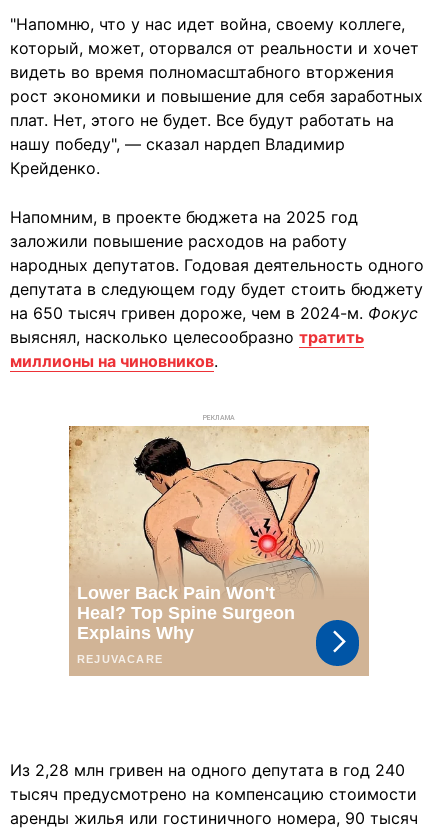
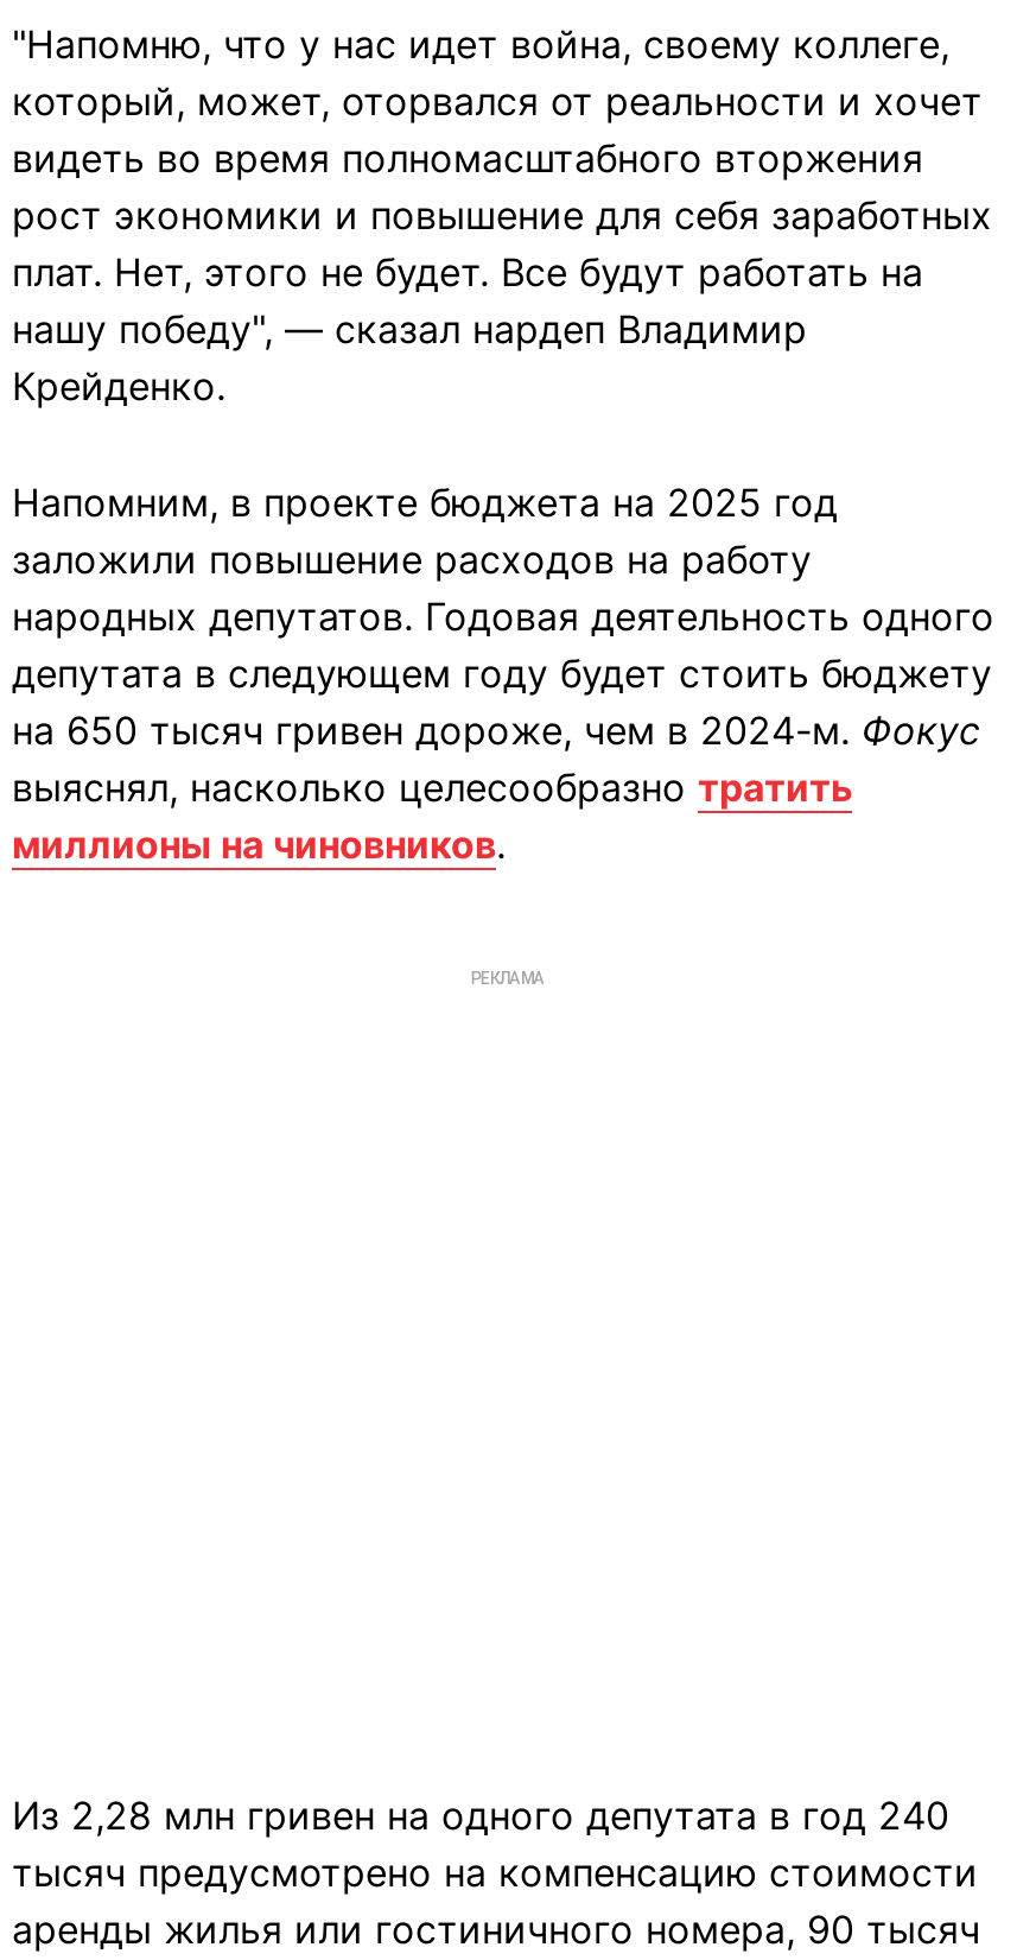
- [image]
